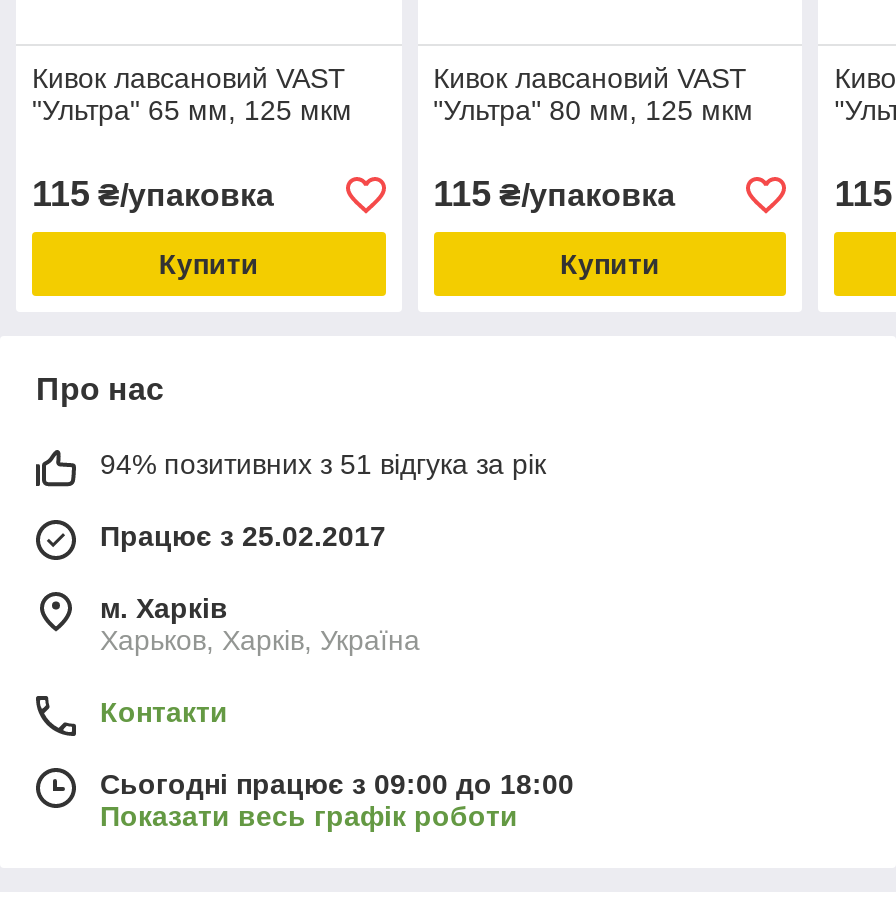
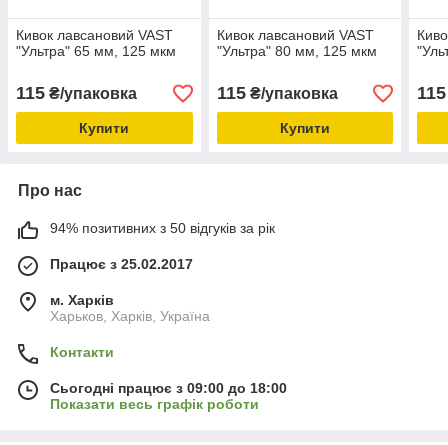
- 94% позитивних з 51 відгука за рік
+ 94% позитивних з 50 відгуків за рік
